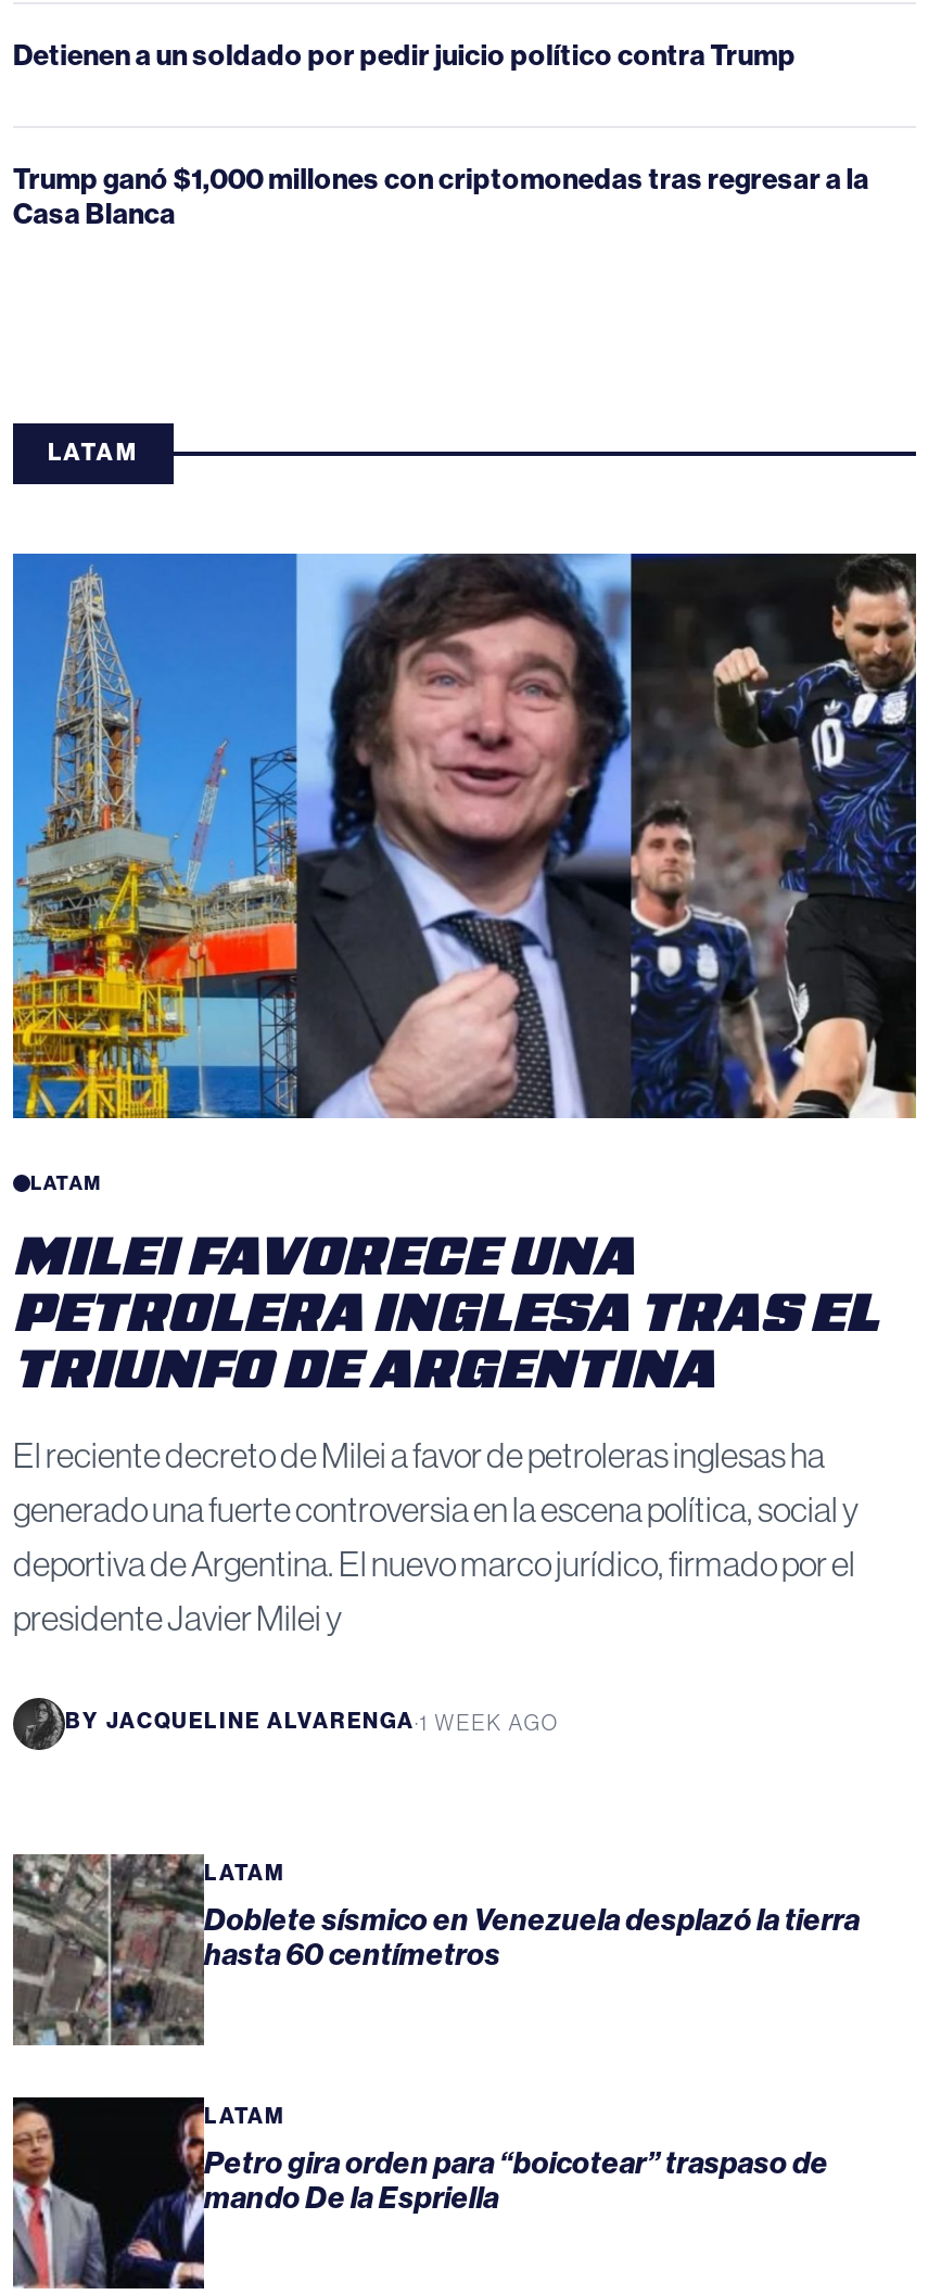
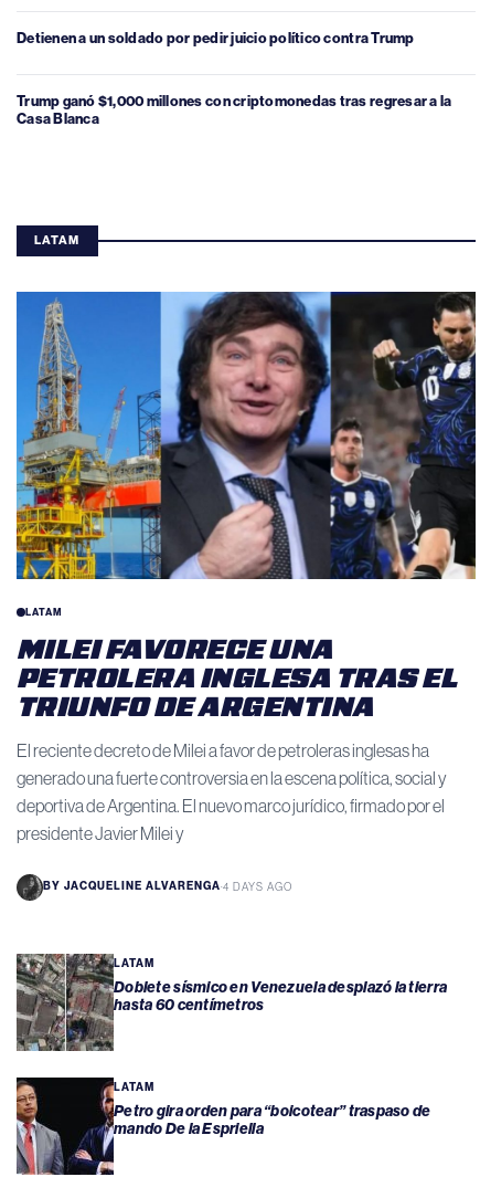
- BY JACQUELINE ALVARENGA· 1 WEEK AGO
+ BY JACQUELINE ALVARENGA· 4 DAYS AGO
